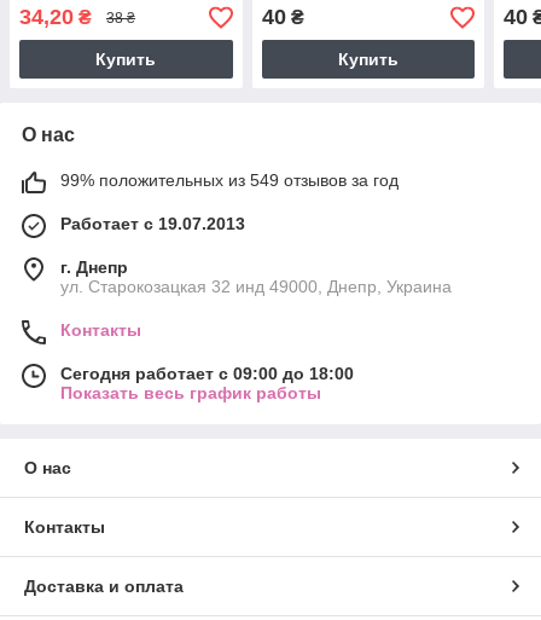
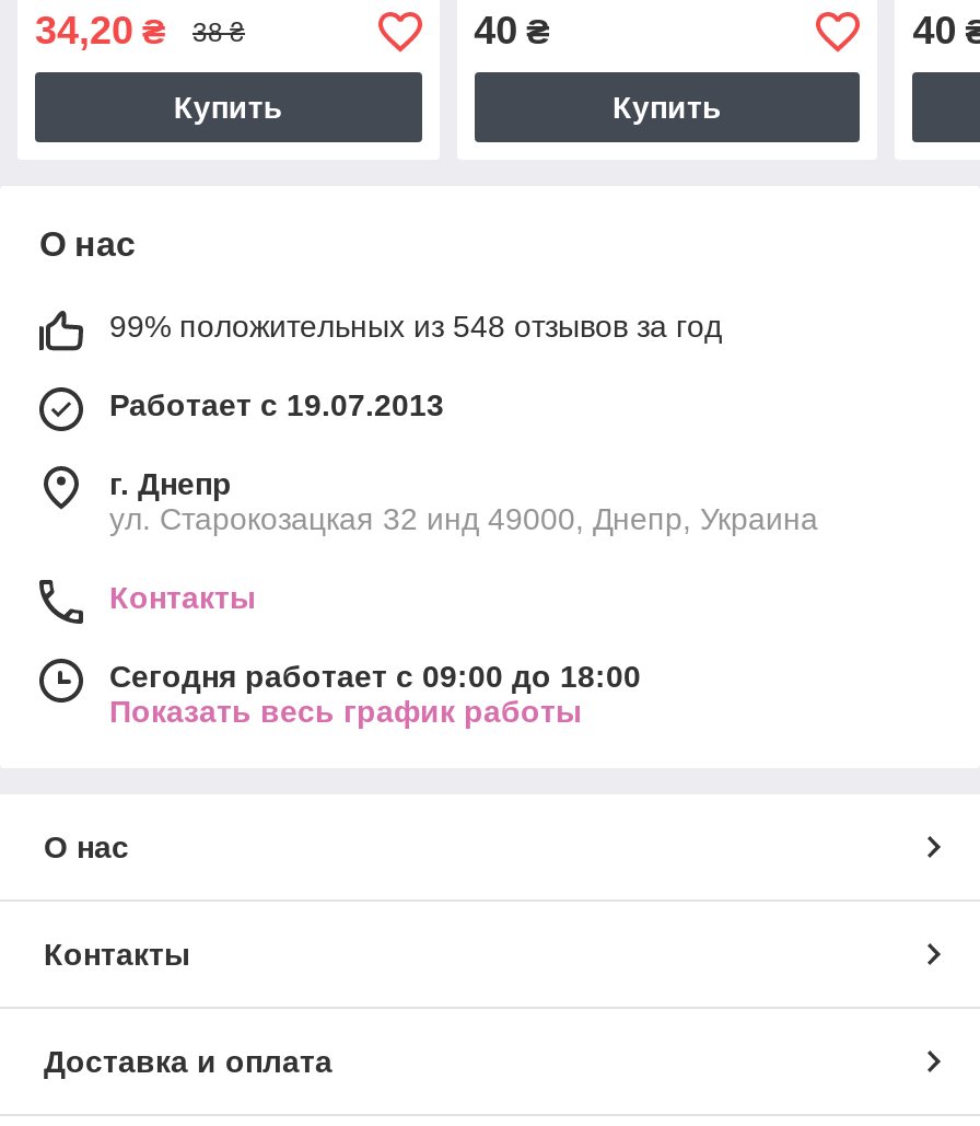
- 99% положительных из 549 отзывов за год
+ 99% положительных из 548 отзывов за год
